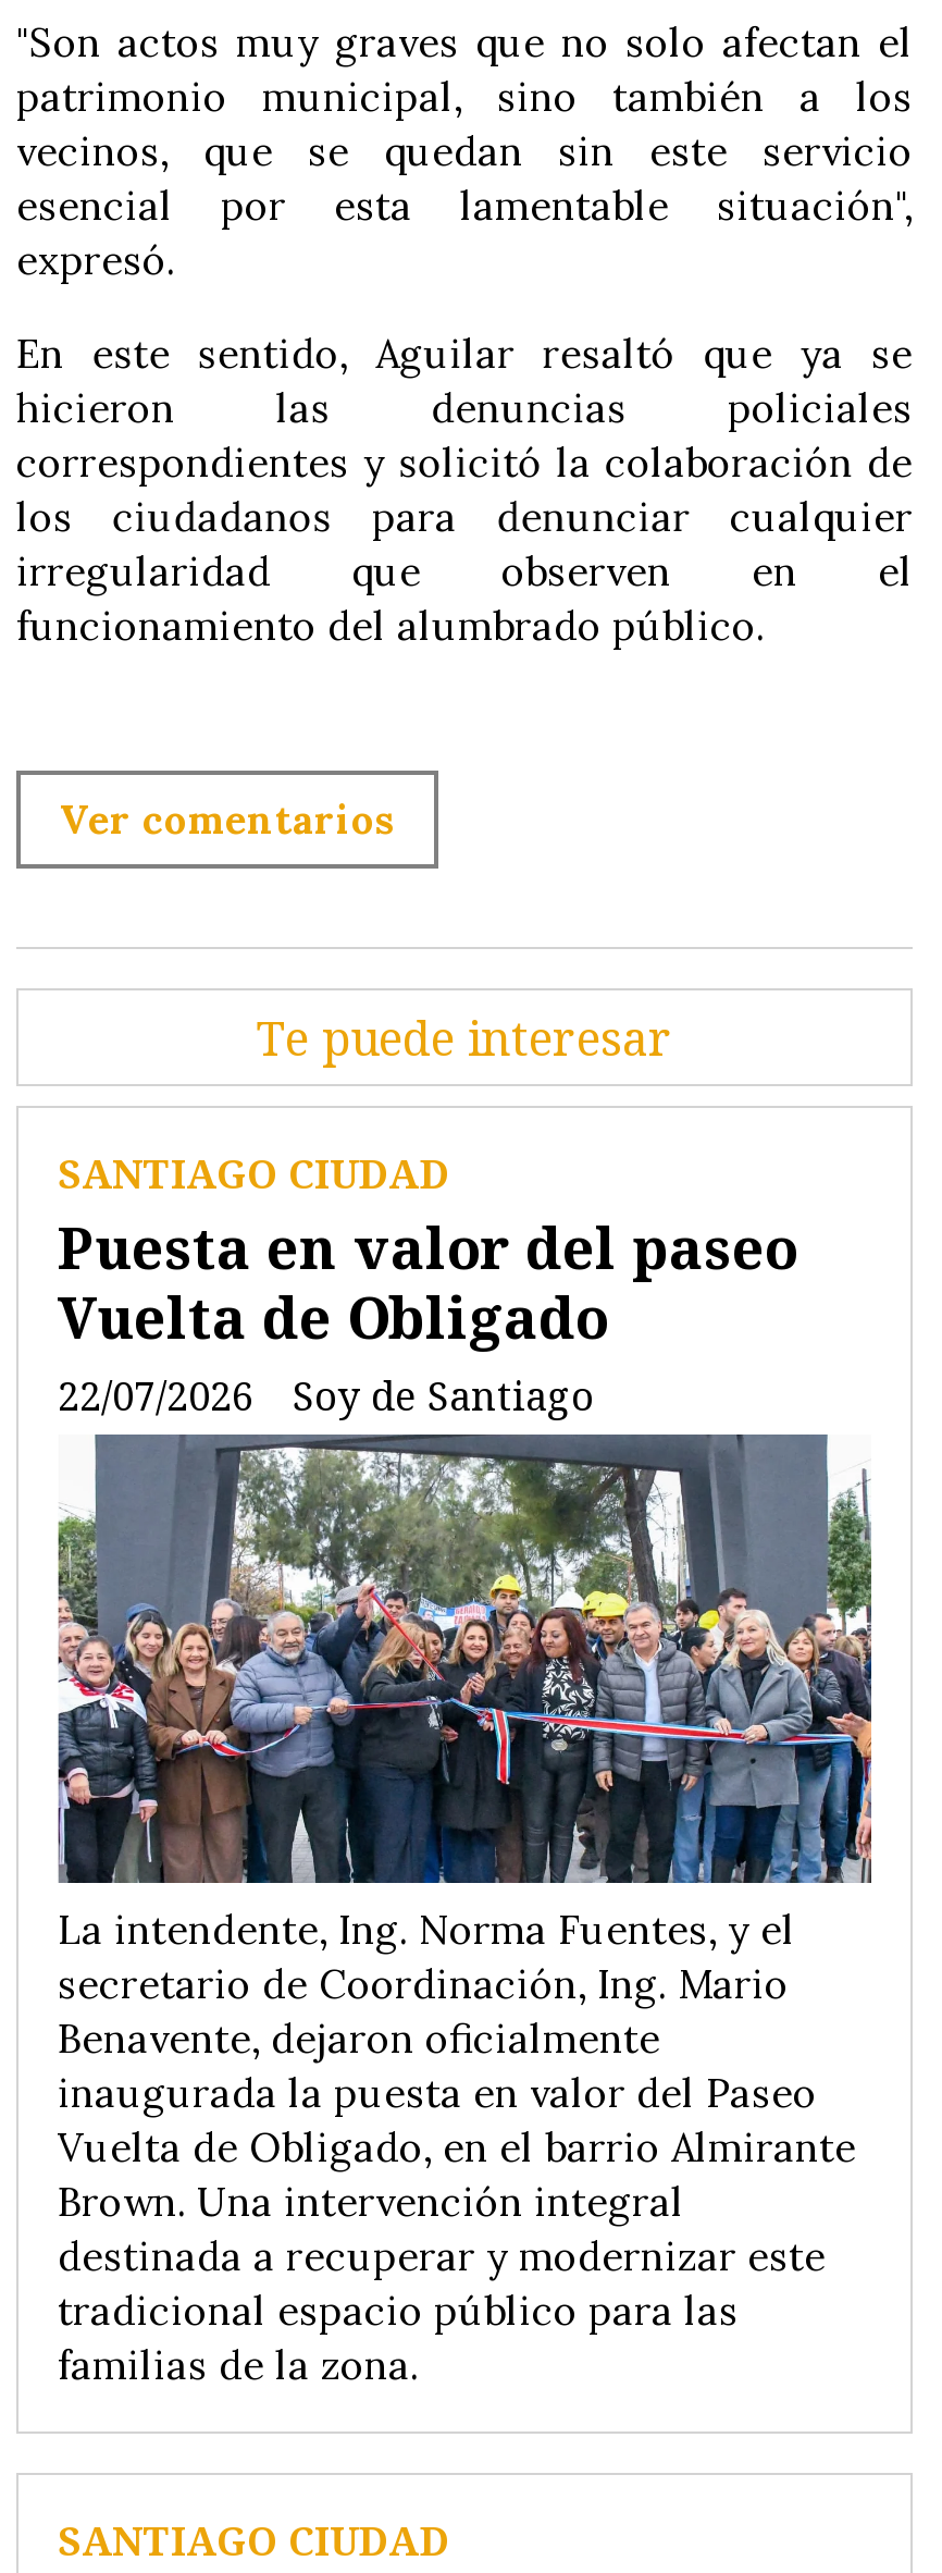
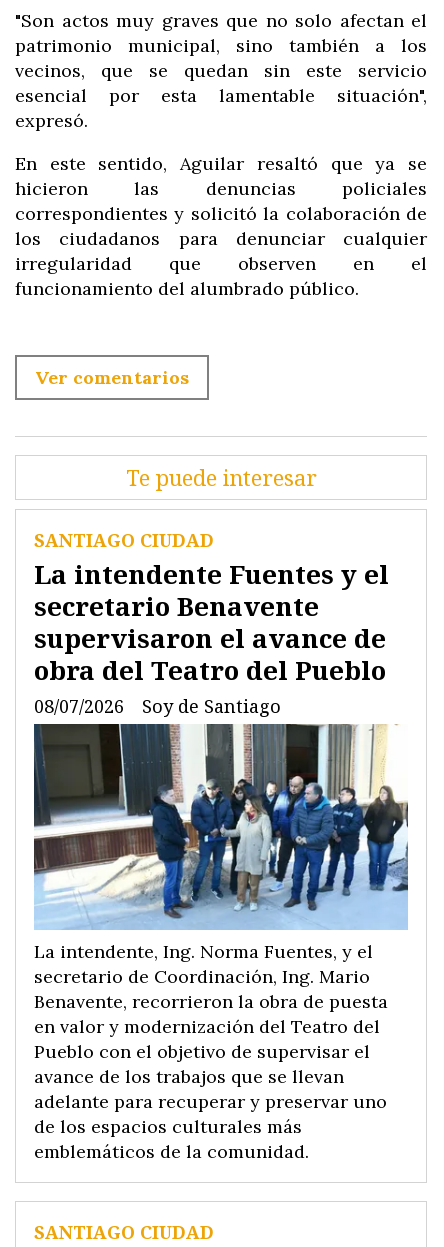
- Puesta en valor del paseo
- Vuelta de Obligado
+ La intendente Fuentes y el
+ secretario Benavente
+ supervisaron el avance de
+ obra del Teatro del Pueblo

- 22/07/2026 Soy de Santiago
+ 08/07/2026 Soy de Santiago

- [image]
+ [image]

- Benavente, dejaron oficialmente
- inaugurada la puesta en valor del Paseo
- Vuelta de Obligado, en el barrio Almirante
- Brown. Una intervención integral
- destinada a recuperar y modernizar este
- tradicional espacio público para las
- familias de la zona.
+ Benavente, recorrieron la obra de puesta
+ en valor y modernización del Teatro del
+ Pueblo con el objetivo de supervisar el
+ avance de los trabajos que se llevan
+ adelante para recuperar y preservar uno
+ de los espacios culturales más
+ emblemáticos de la comunidad.
